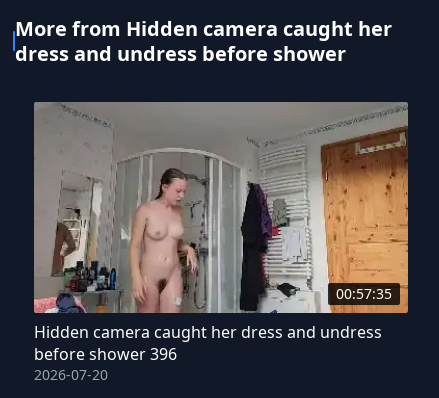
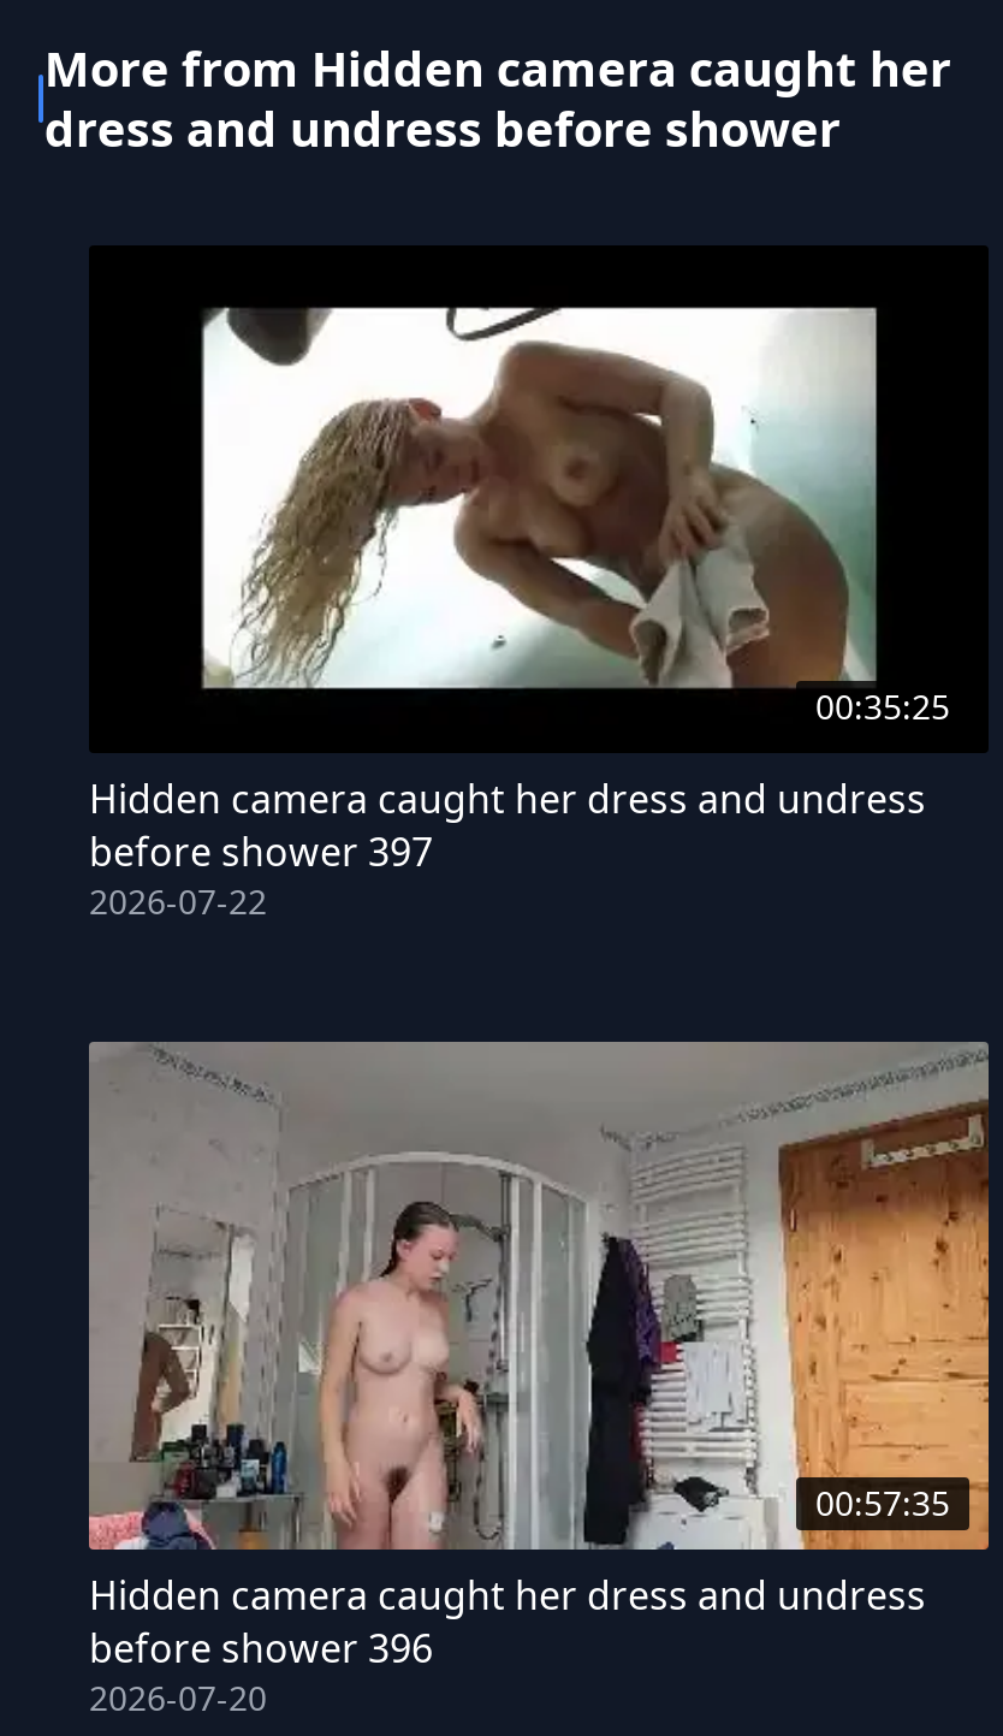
+ [image]
+ 00:35:25
+ Hidden camera caught her dress and undress
+ before shower 397
+ 2026-07-22
